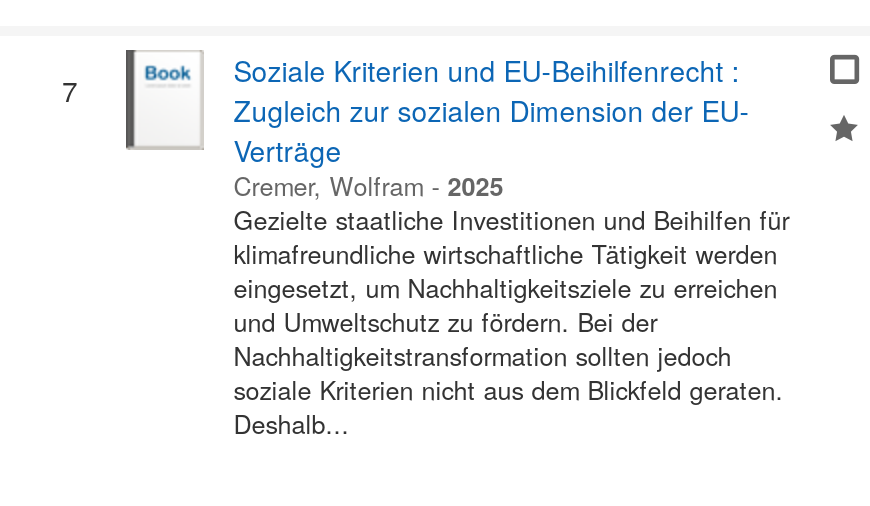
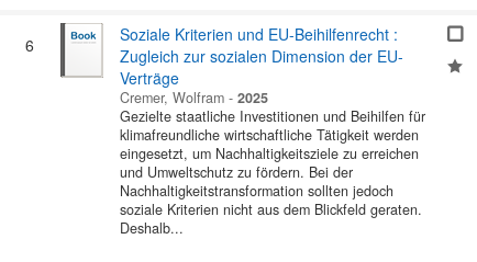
- 7
+ 6
